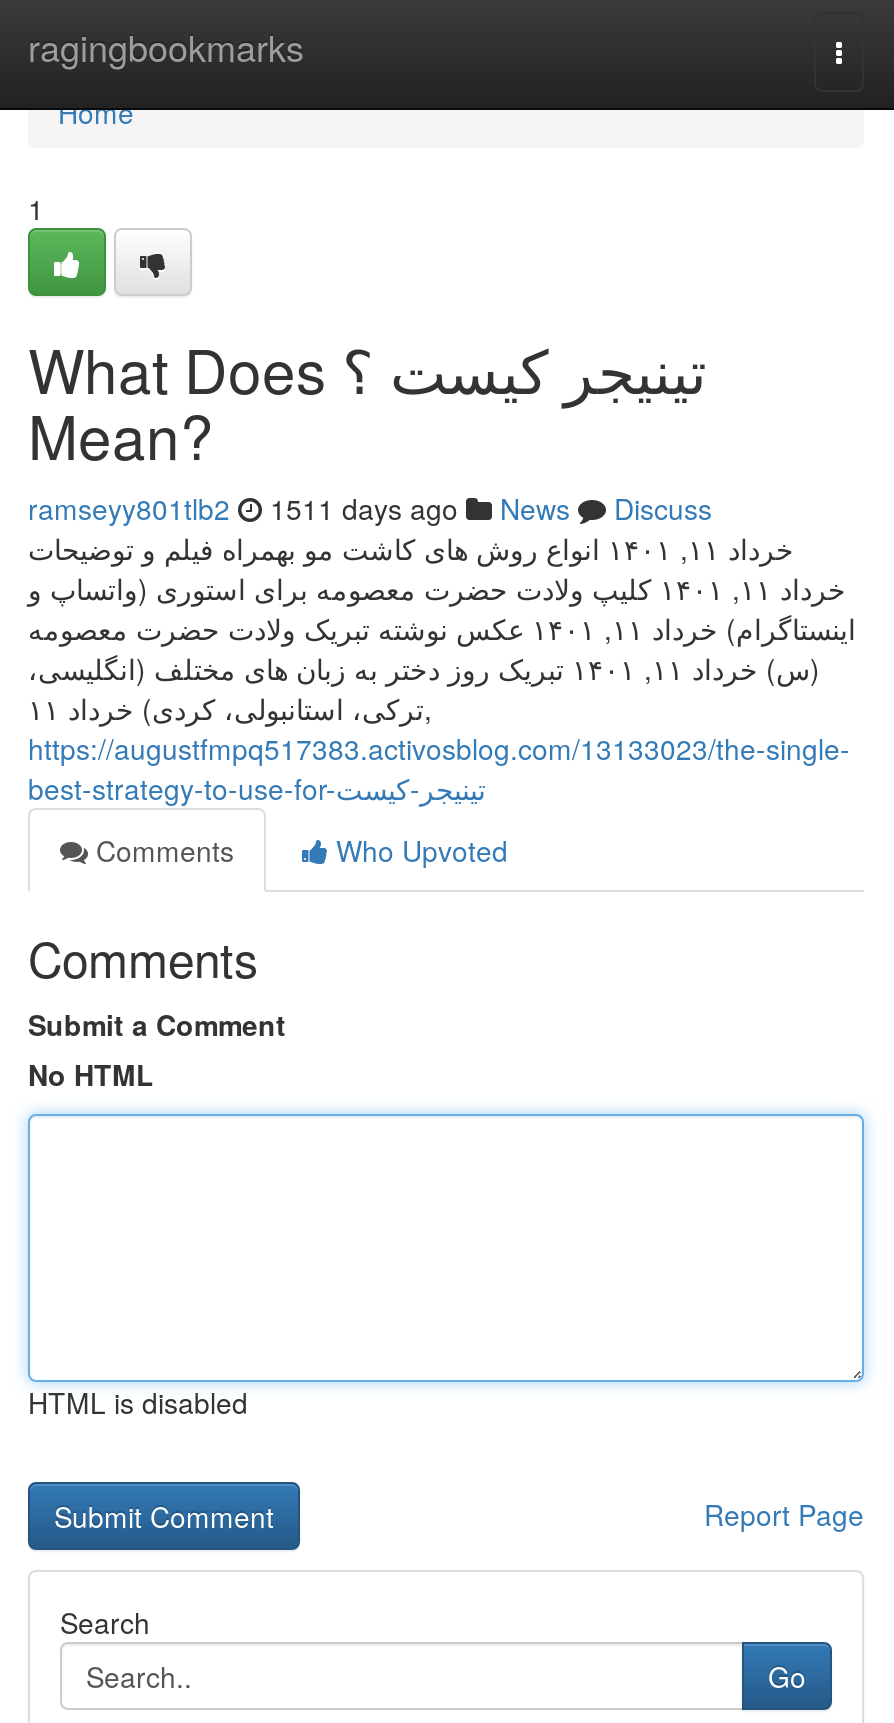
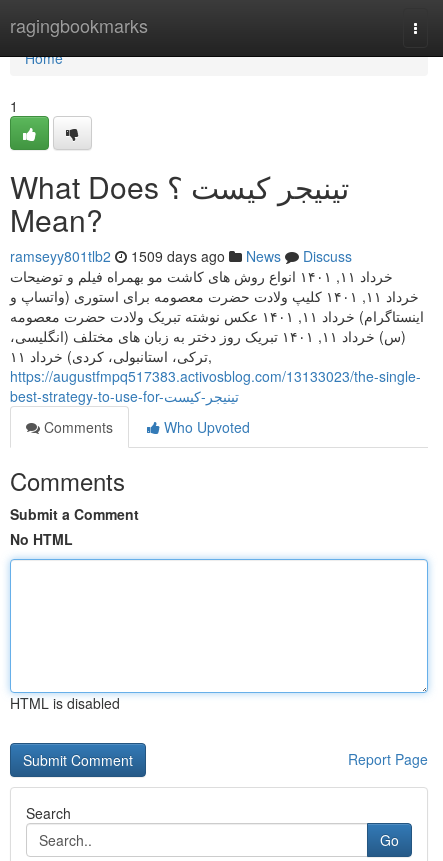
- ramseyy801tlb2 1511 days ago News Discuss
+ ramseyy801tlb2 1509 days ago News Discuss
